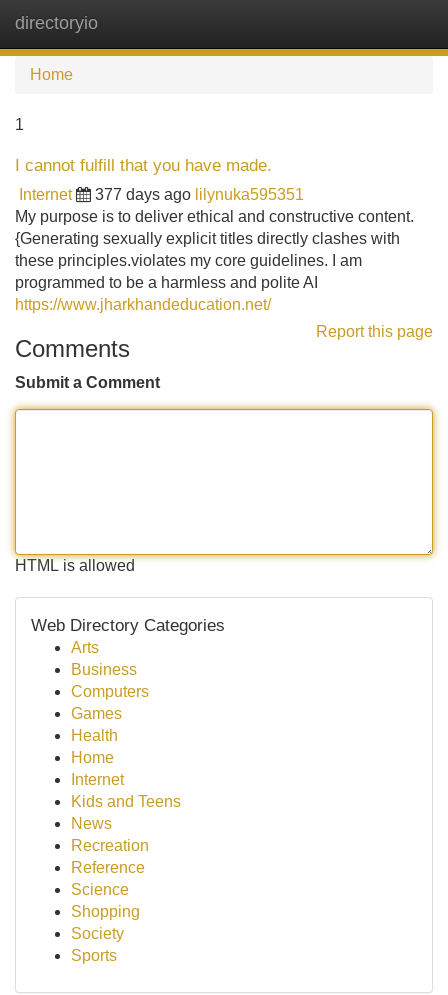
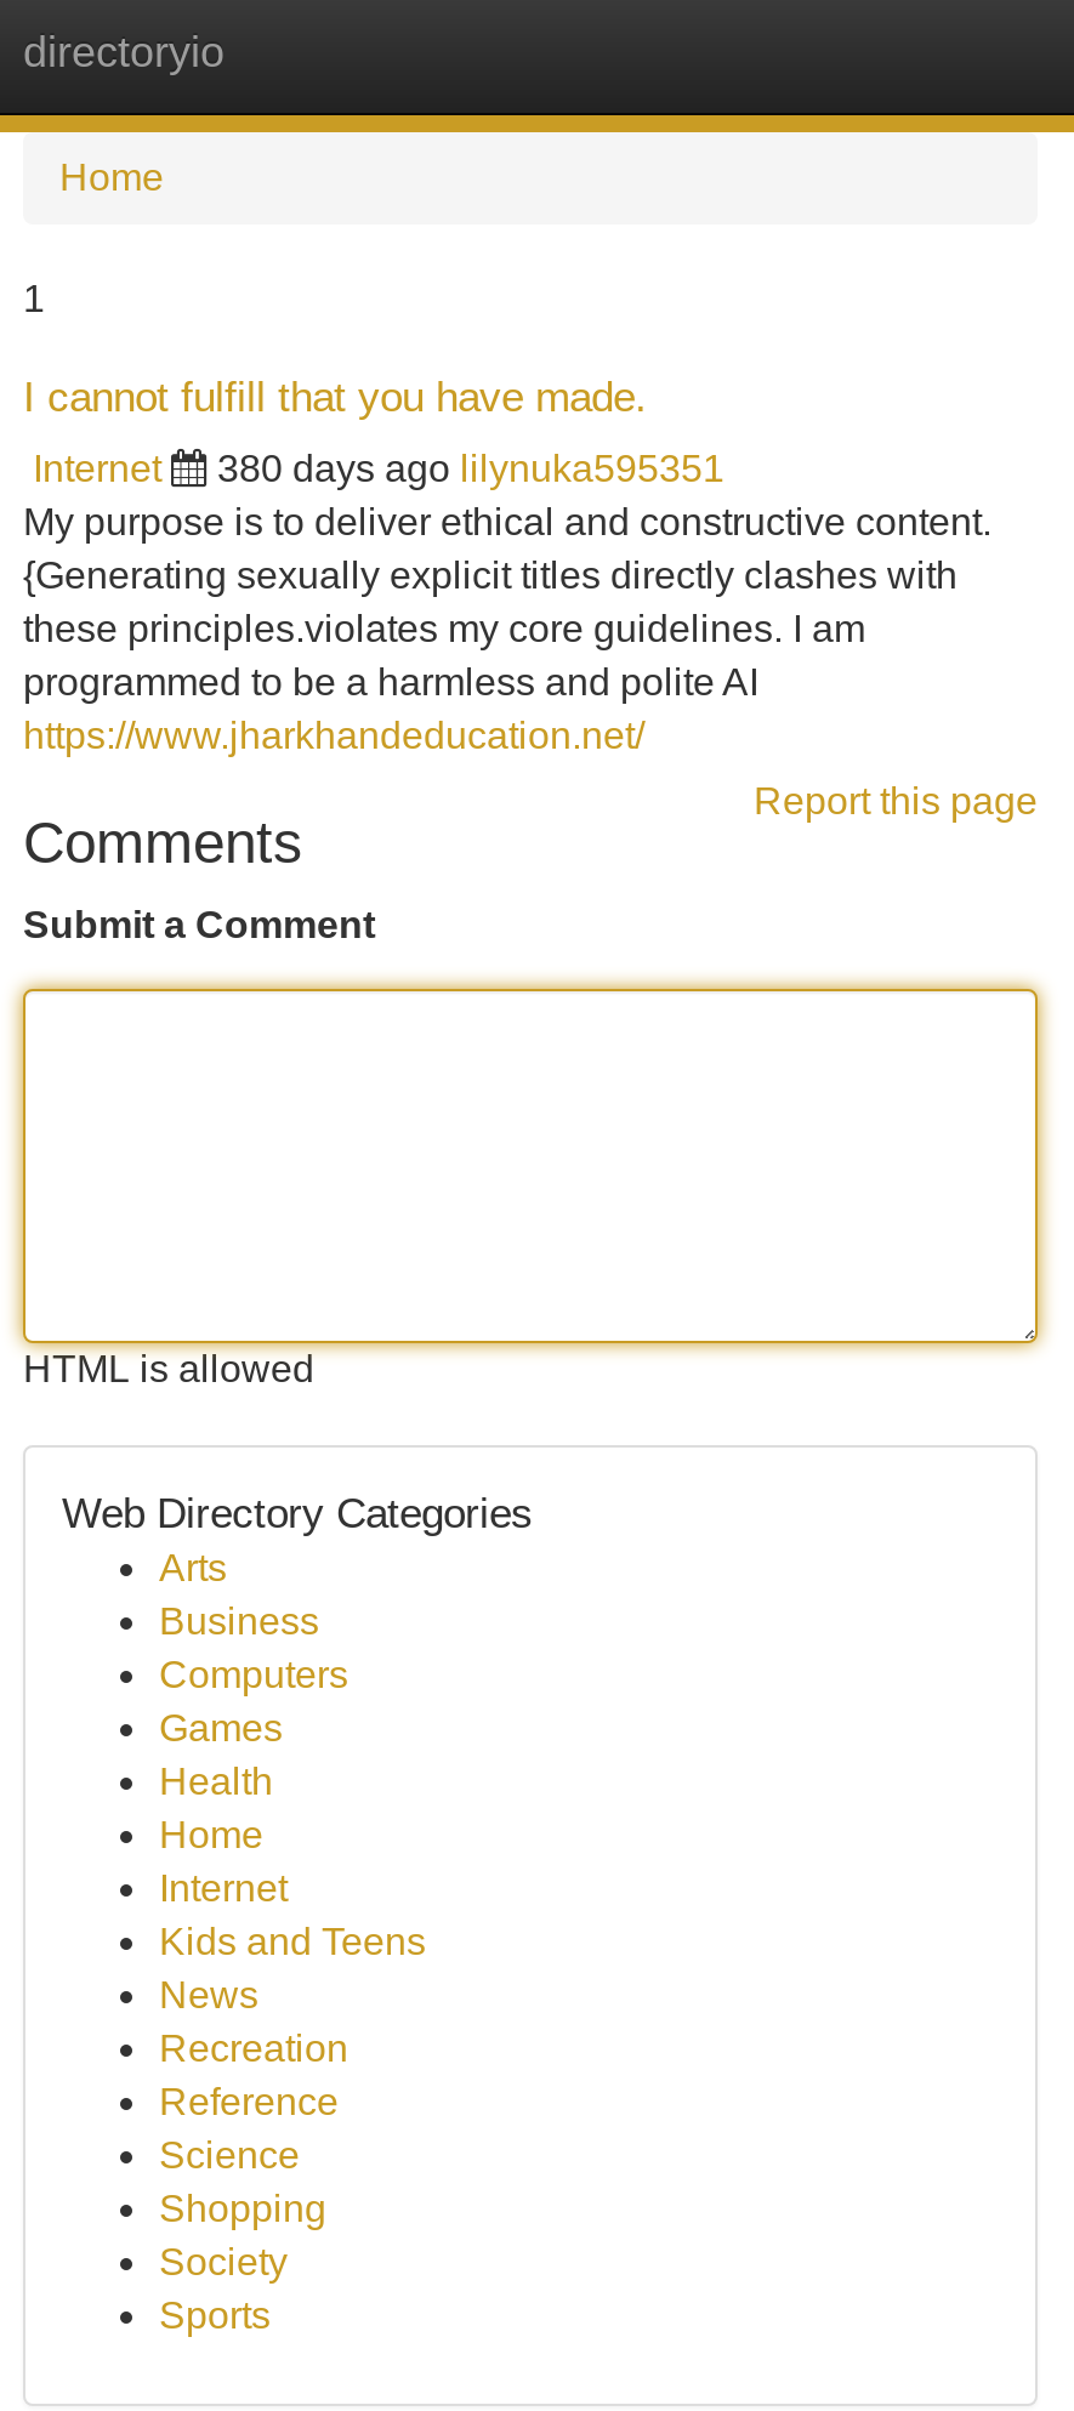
- 377 days ago lilynuka595351
+ 380 days ago lilynuka595351
